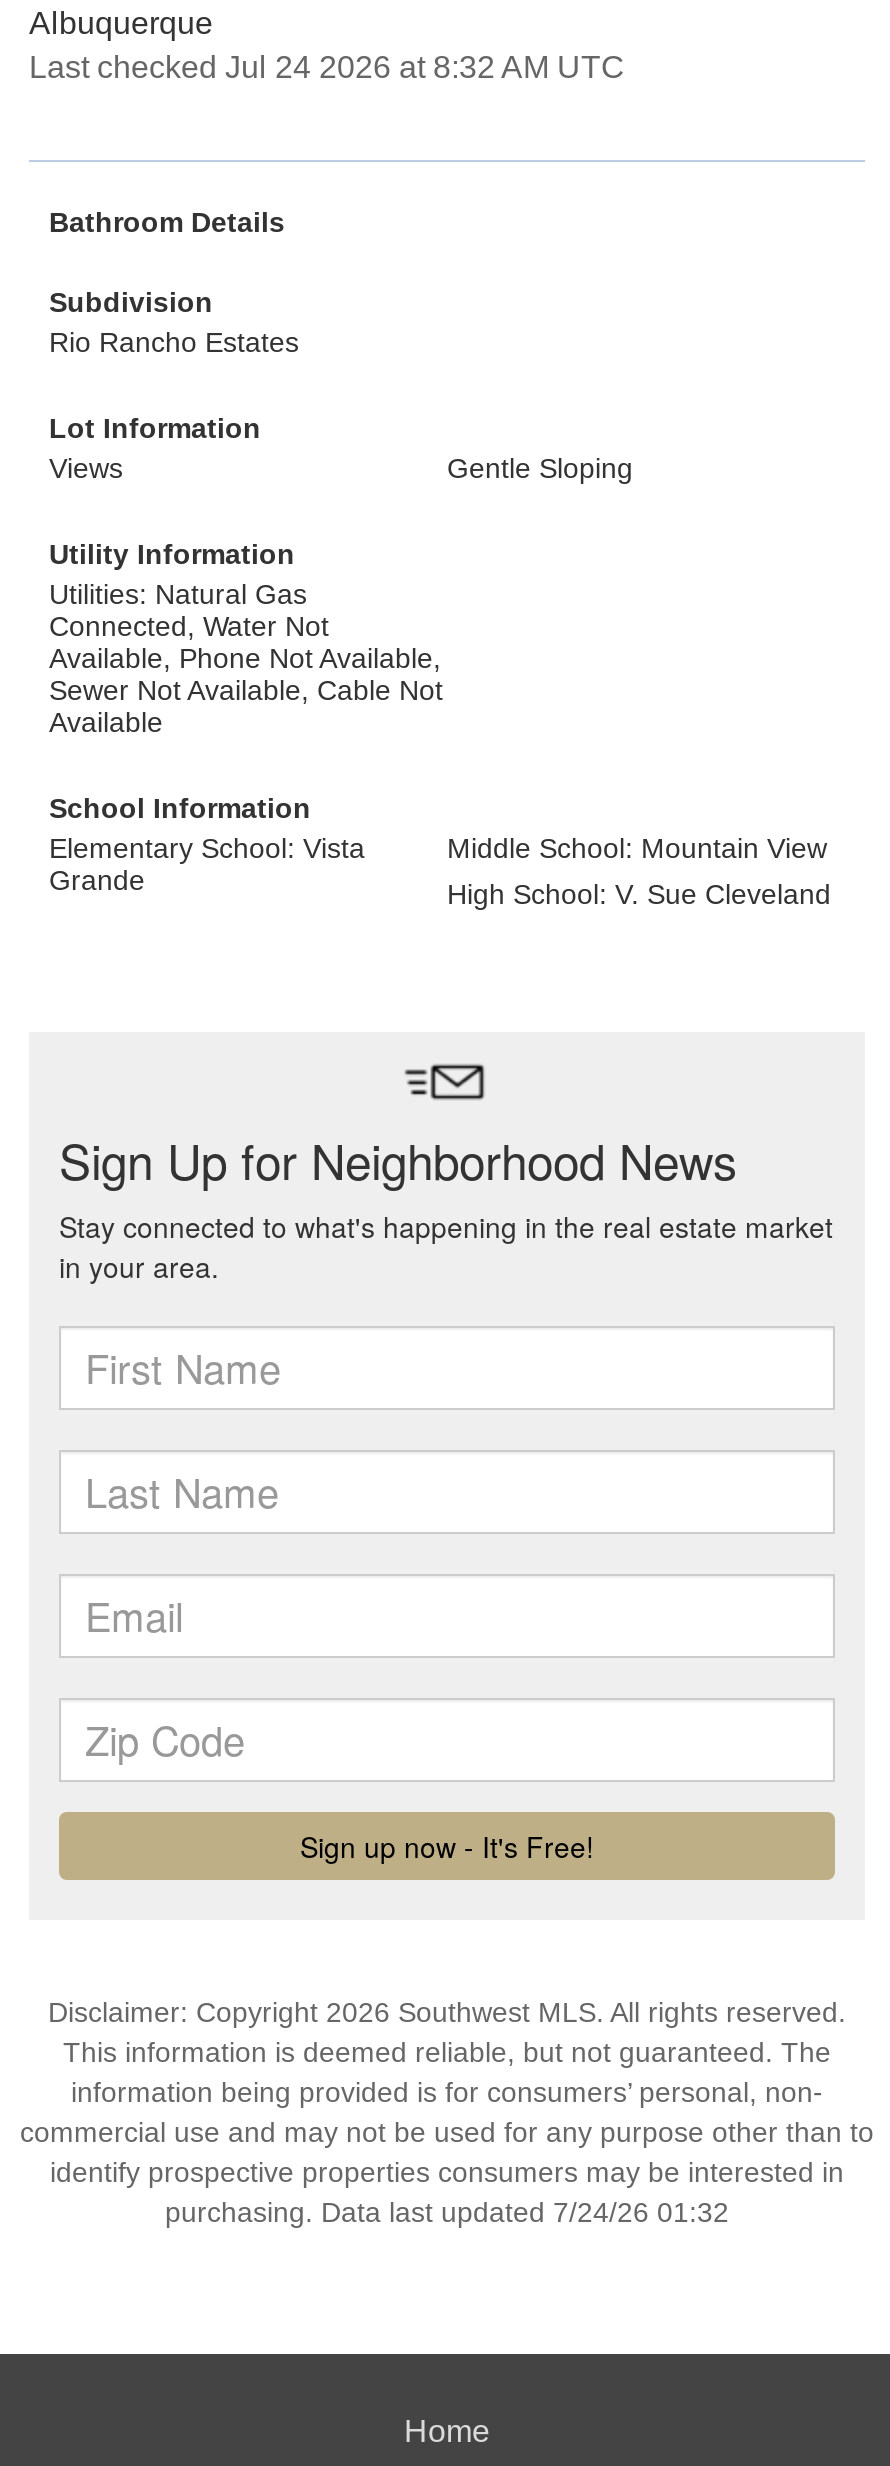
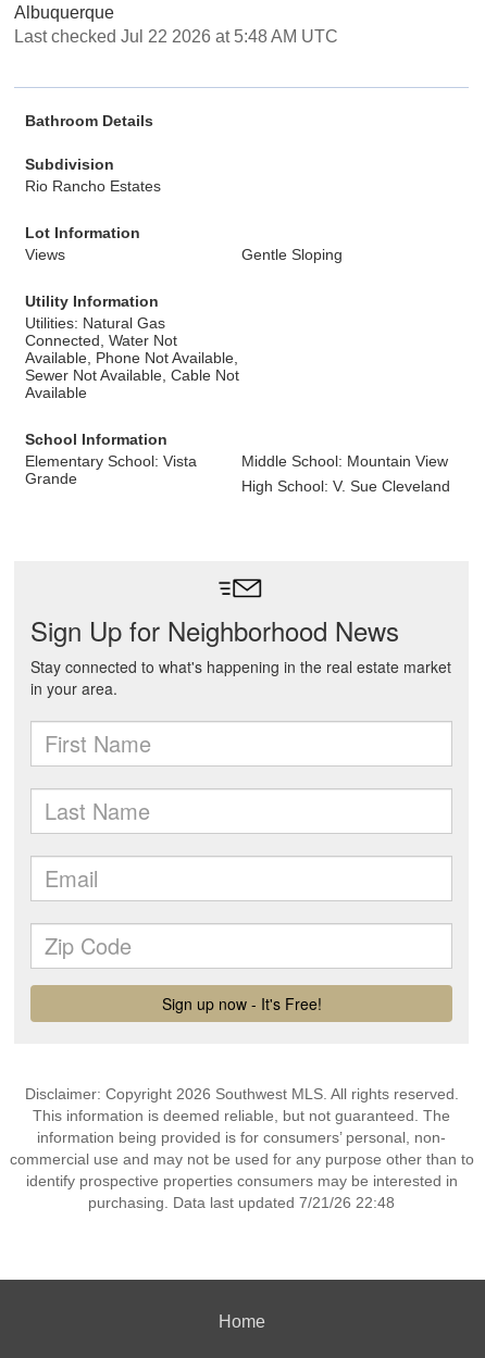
- Last checked Jul 24 2026 at 8:32 AM UTC
+ Last checked Jul 22 2026 at 5:48 AM UTC

- purchasing. Data last updated 7/24/26 01:32
+ purchasing. Data last updated 7/21/26 22:48
